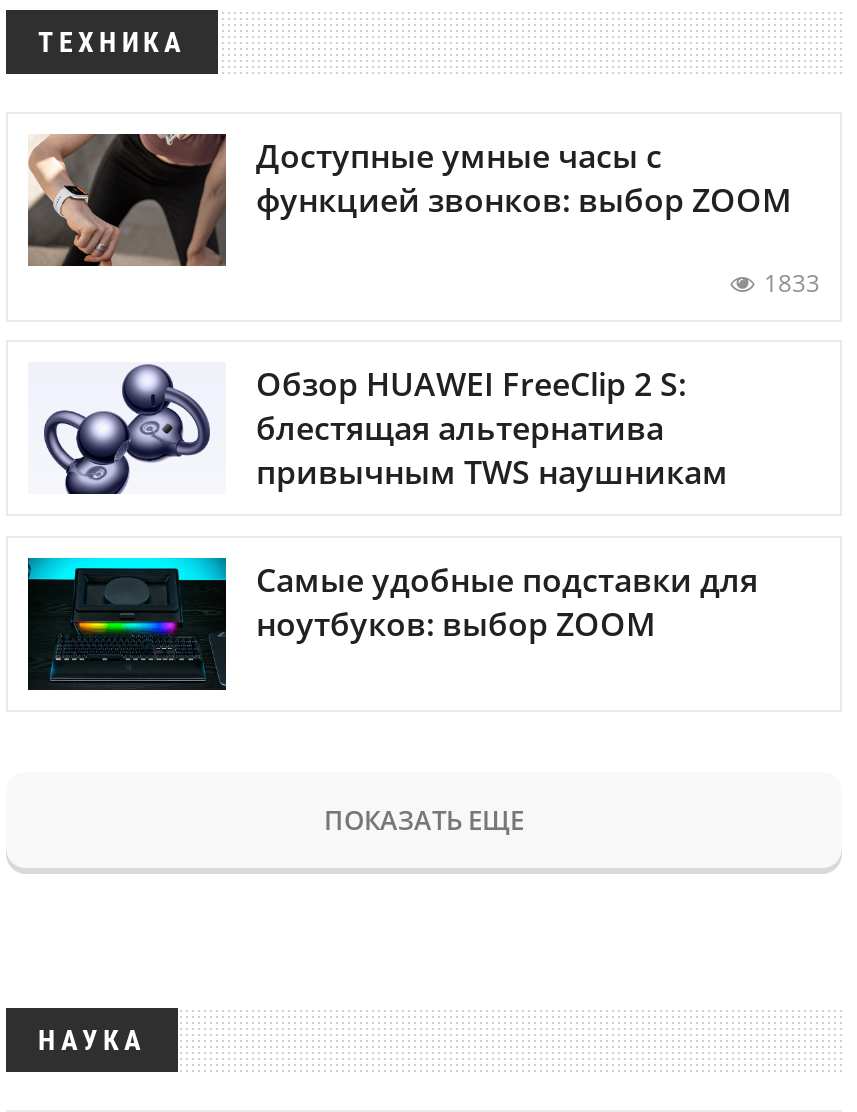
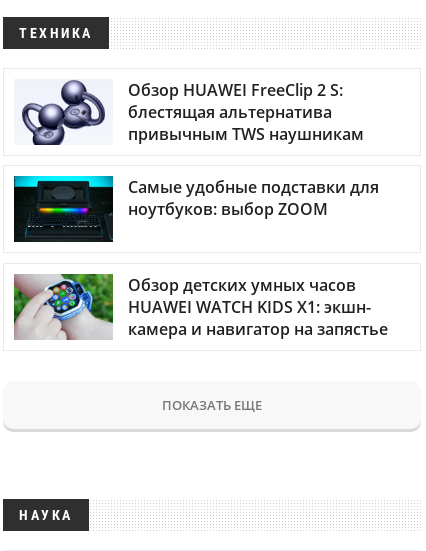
- [image]
- Доступные умные часы с
- функцией звонков: выбор ZOOM
- 1833

moved up: [image] | Обзор HUAWEI FreeClip 2 S: | блестящая альтернатива | привычным TWS наушникам | Самые удобные подставки для | ноутбуков: выбор ZOOM

+ [image]
+ Обзор детских умных часов
+ HUAWEI WATCH KIDS X1: экшн-
+ камера и навигатор на запястье
